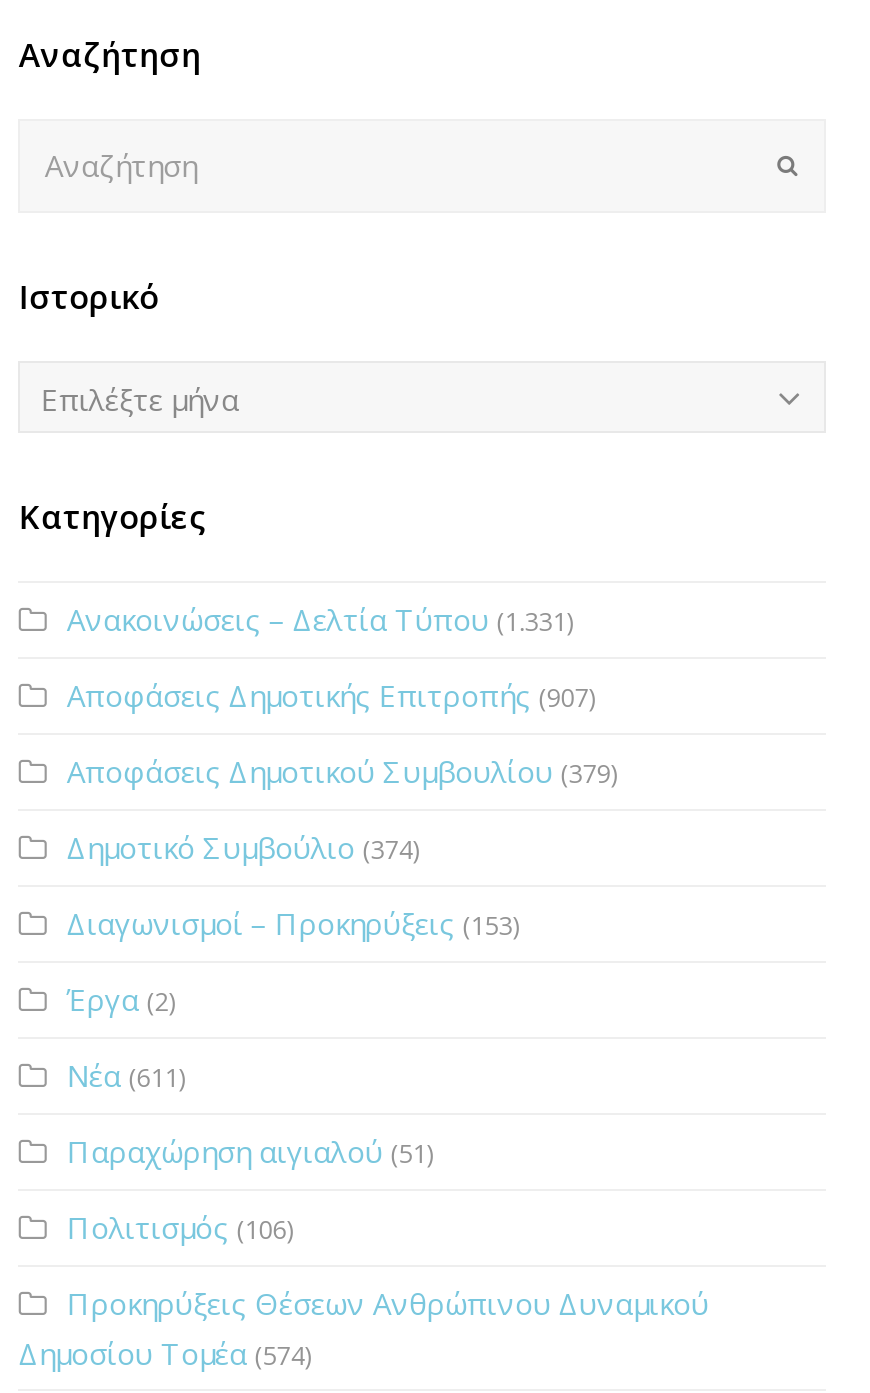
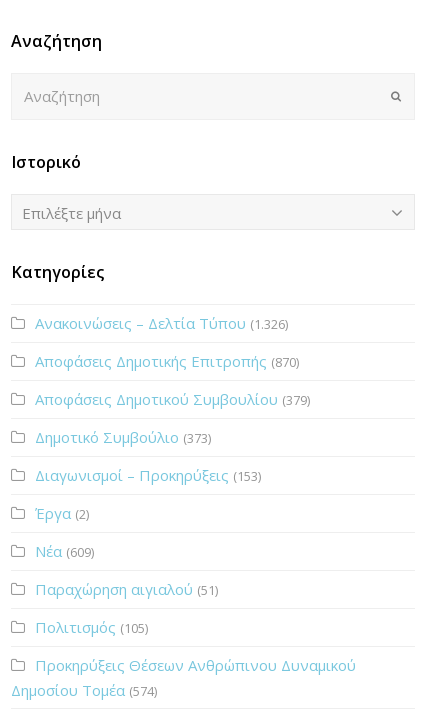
- Ανακοινώσεις – Δελτία Τύπου (1.331)
+ Ανακοινώσεις – Δελτία Τύπου (1.326)

- Αποφάσεις Δημοτικής Επιτροπής (907)
+ Αποφάσεις Δημοτικής Επιτροπής (870)

- Δημοτικό Συμβούλιο (374)
+ Δημοτικό Συμβούλιο (373)

- Νέα (611)
+ Νέα (609)

- Πολιτισμός (106)
+ Πολιτισμός (105)
